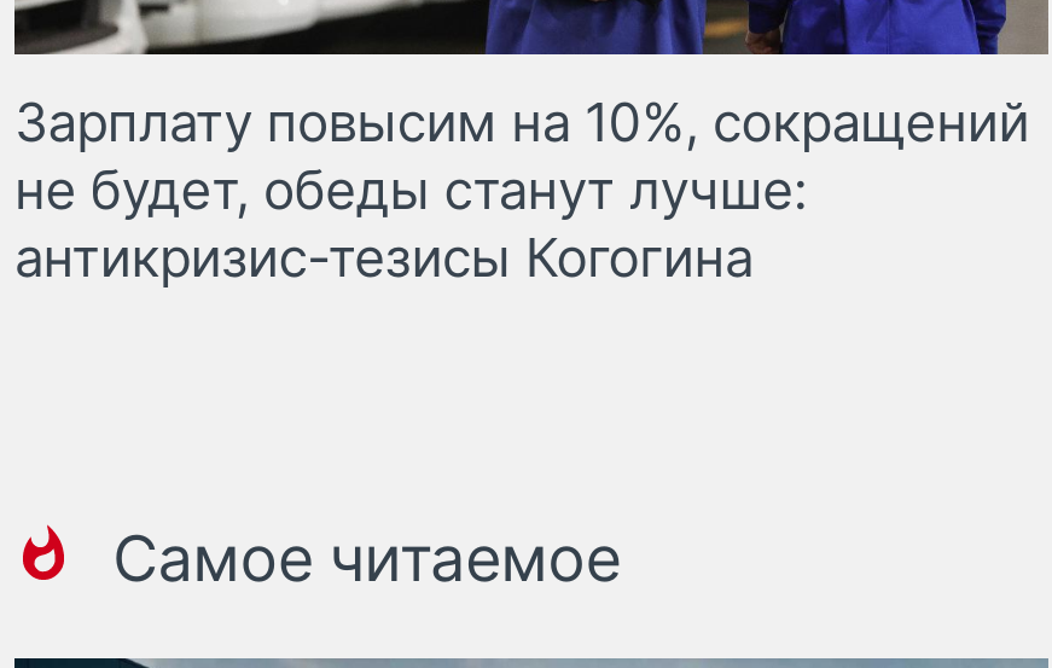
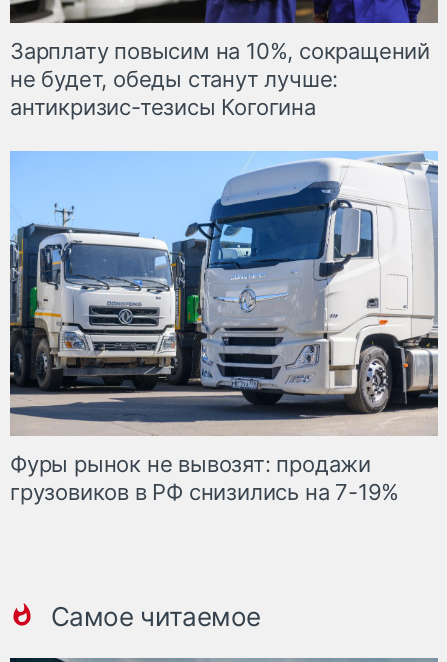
+ [image]
+ Фуры рынок не вывозят: продажи
+ грузовиков в РФ снизились на 7-19%
